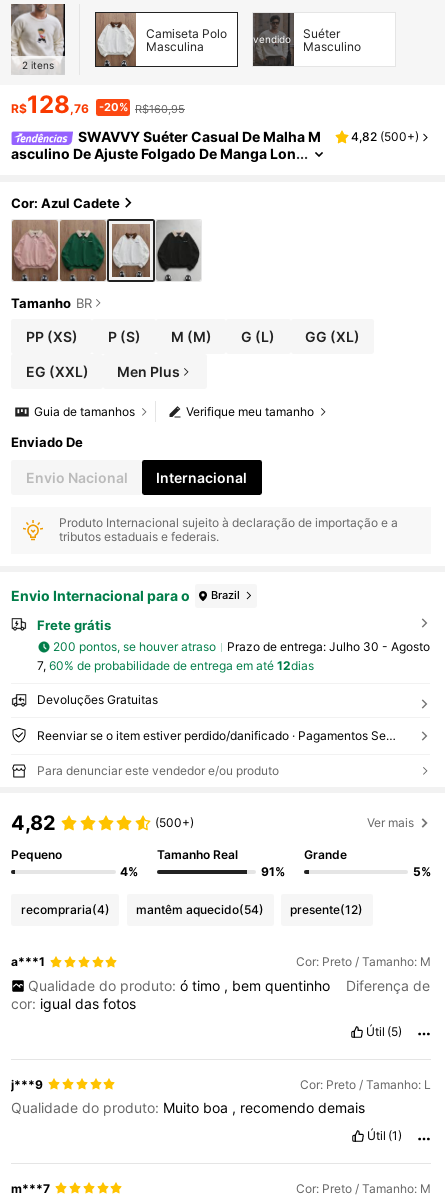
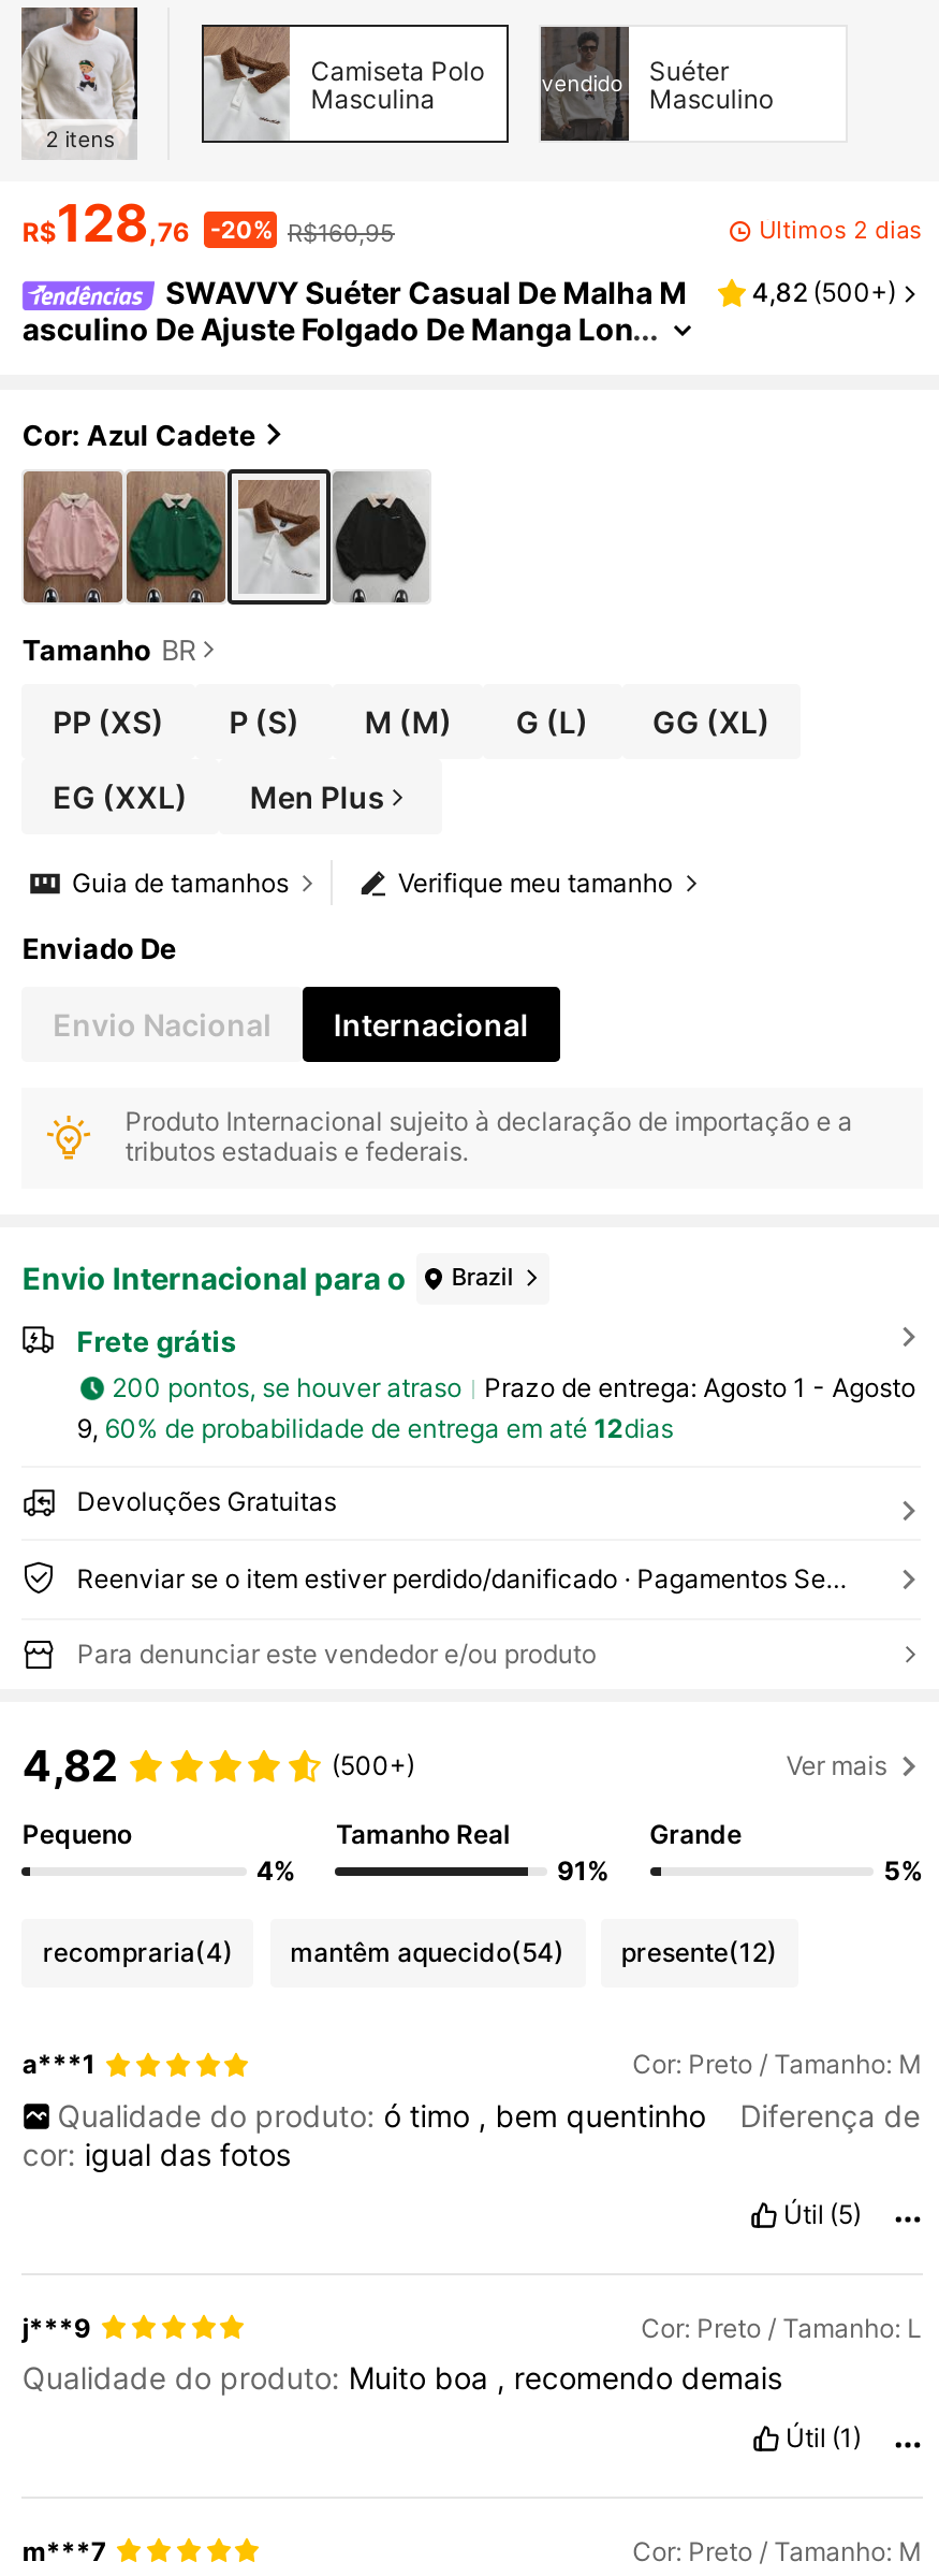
- [image]
+ [image]

+ Últimos 2 dias

- [image]
+ [image]

- Prazo de entrega: Julho 30 - Agosto
+ Prazo de entrega: Agosto 1 - Agosto

- 7, 60% de probabilidade de entrega em até 12dias
+ 9, 60% de probabilidade de entrega em até 12dias
